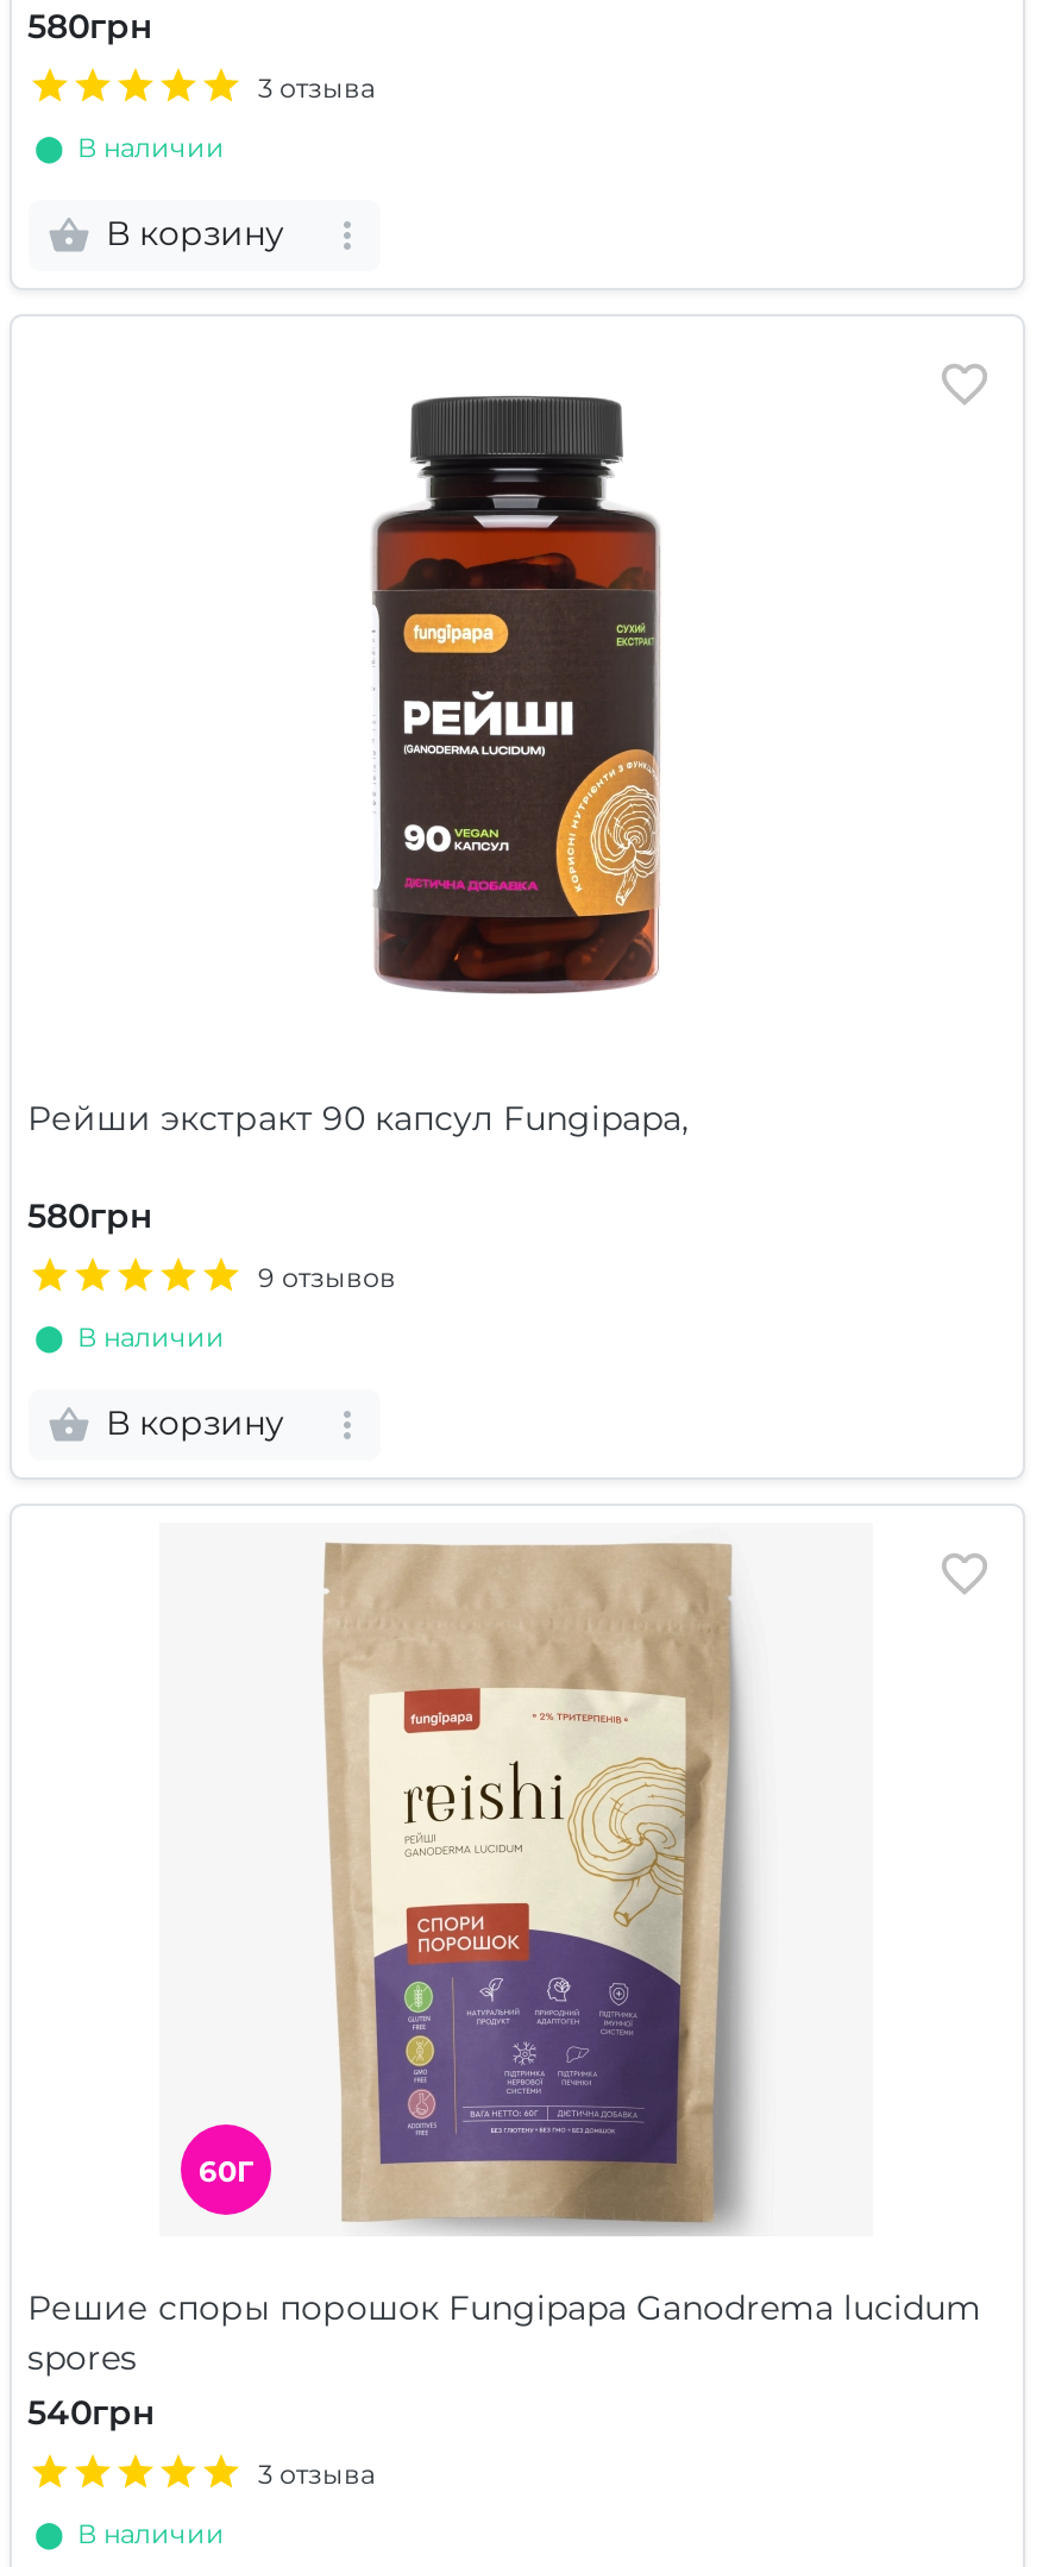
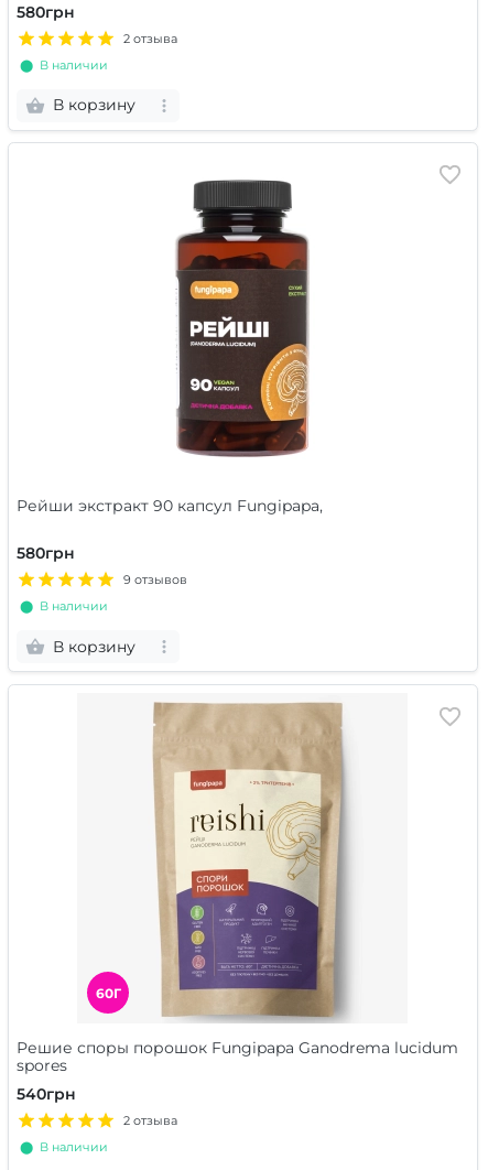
- 3 отзыва
+ 2 отзыва

- 3 отзыва
+ 2 отзыва
